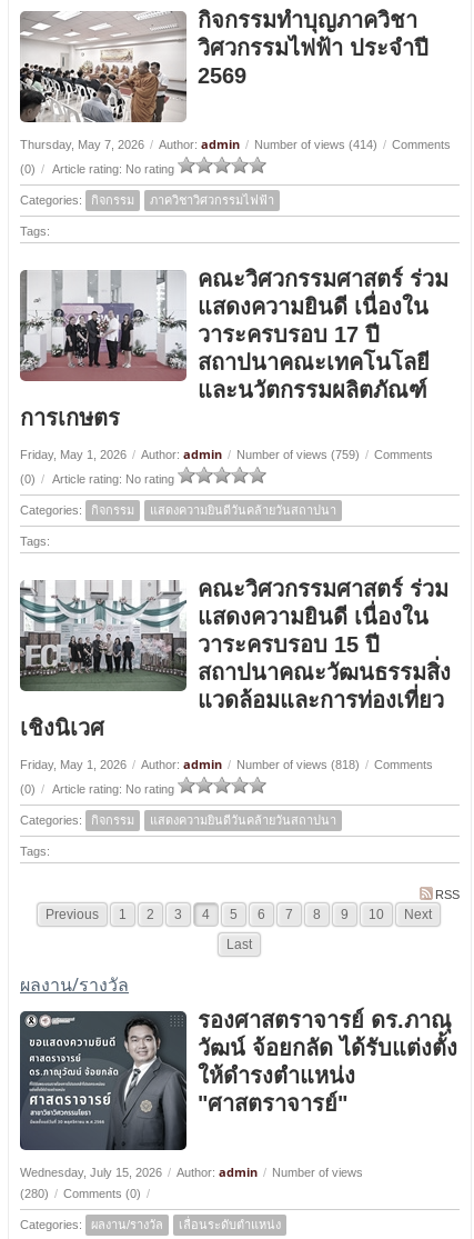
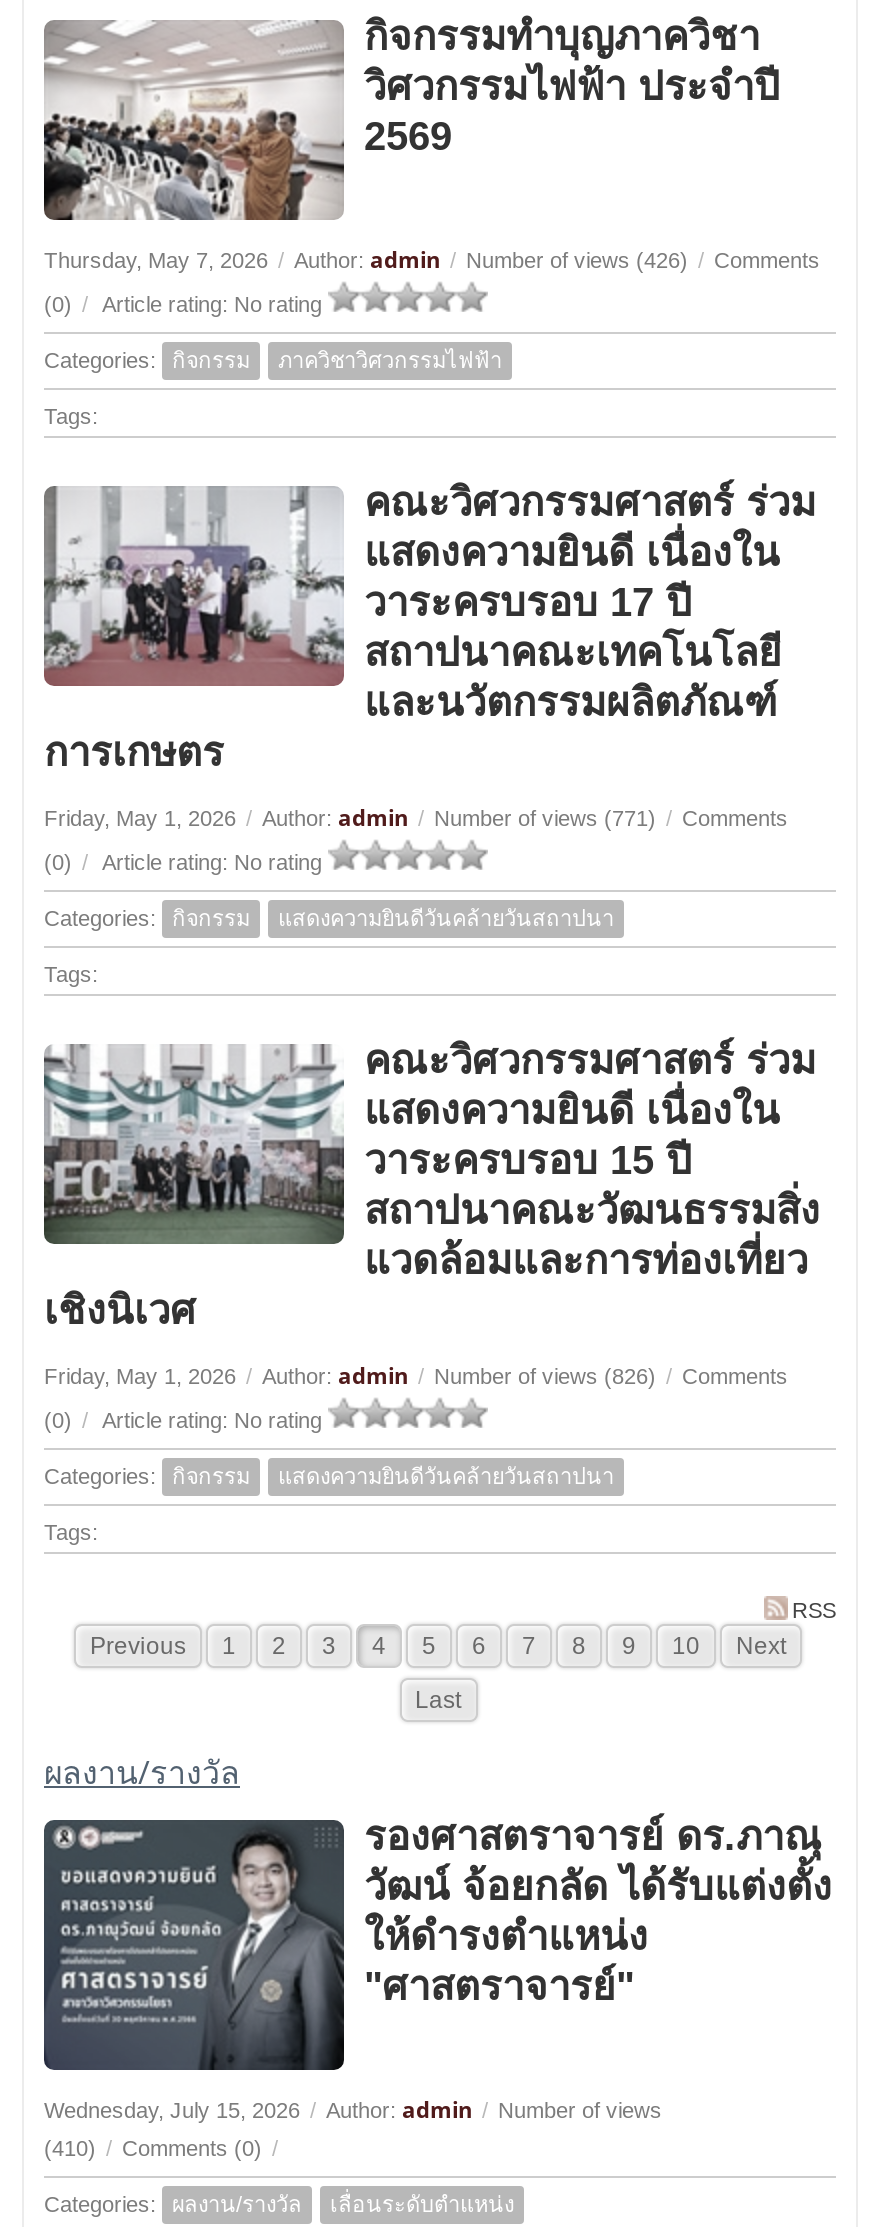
- Thursday, May 7, 2026 / Author: admin / Number of views (414) / Comments
+ Thursday, May 7, 2026 / Author: admin / Number of views (426) / Comments

- Friday, May 1, 2026 / Author: admin / Number of views (759) / Comments
+ Friday, May 1, 2026 / Author: admin / Number of views (771) / Comments

- Friday, May 1, 2026 / Author: admin / Number of views (818) / Comments
+ Friday, May 1, 2026 / Author: admin / Number of views (826) / Comments

- (280) / Comments (0) /
+ (410) / Comments (0) /
